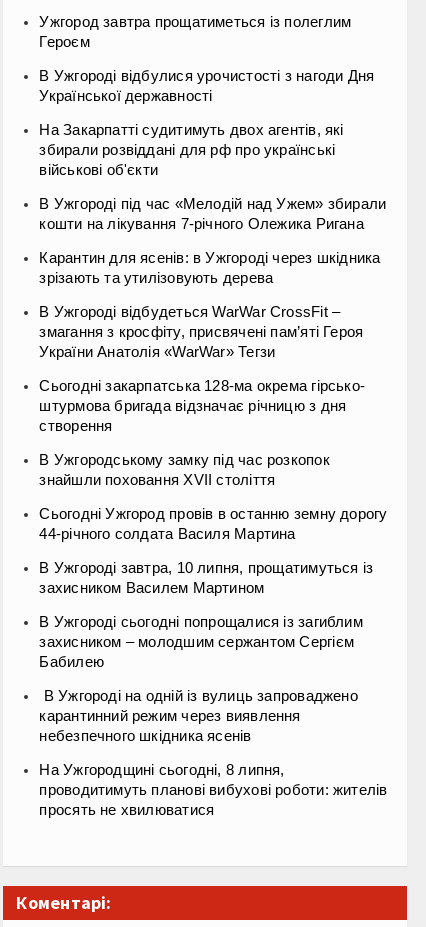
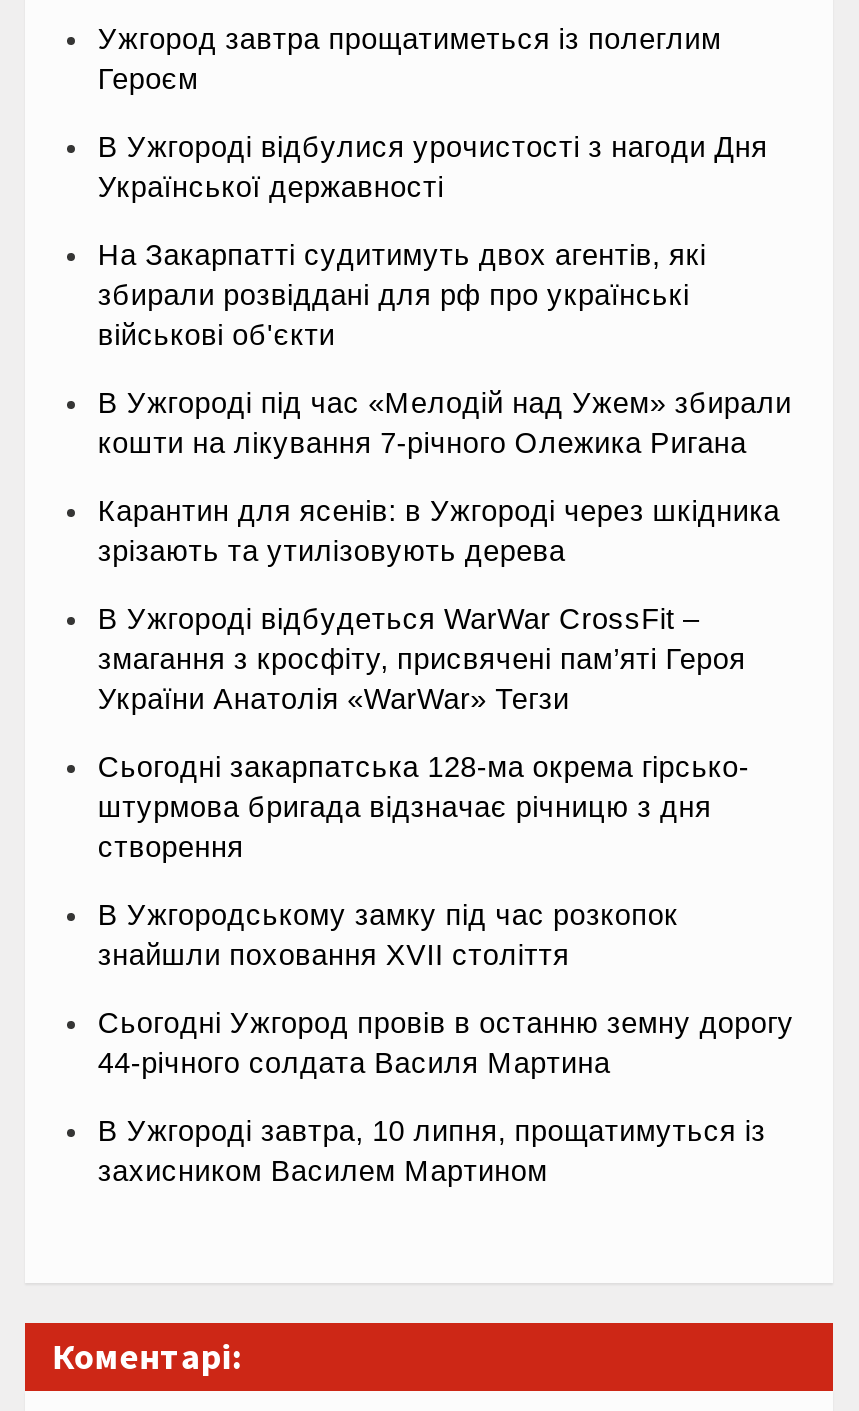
- В Ужгороді сьогодні попрощалися із загиблим
- захисником – молодшим сержантом Сергієм
- Бабилею
- В Ужгороді на одній із вулиць запроваджено
- карантинний режим через виявлення
- небезпечного шкідника ясенів
- На Ужгородщині сьогодні, 8 липня,
- проводитимуть планові вибухові роботи: жителів
- просять не хвилюватися
